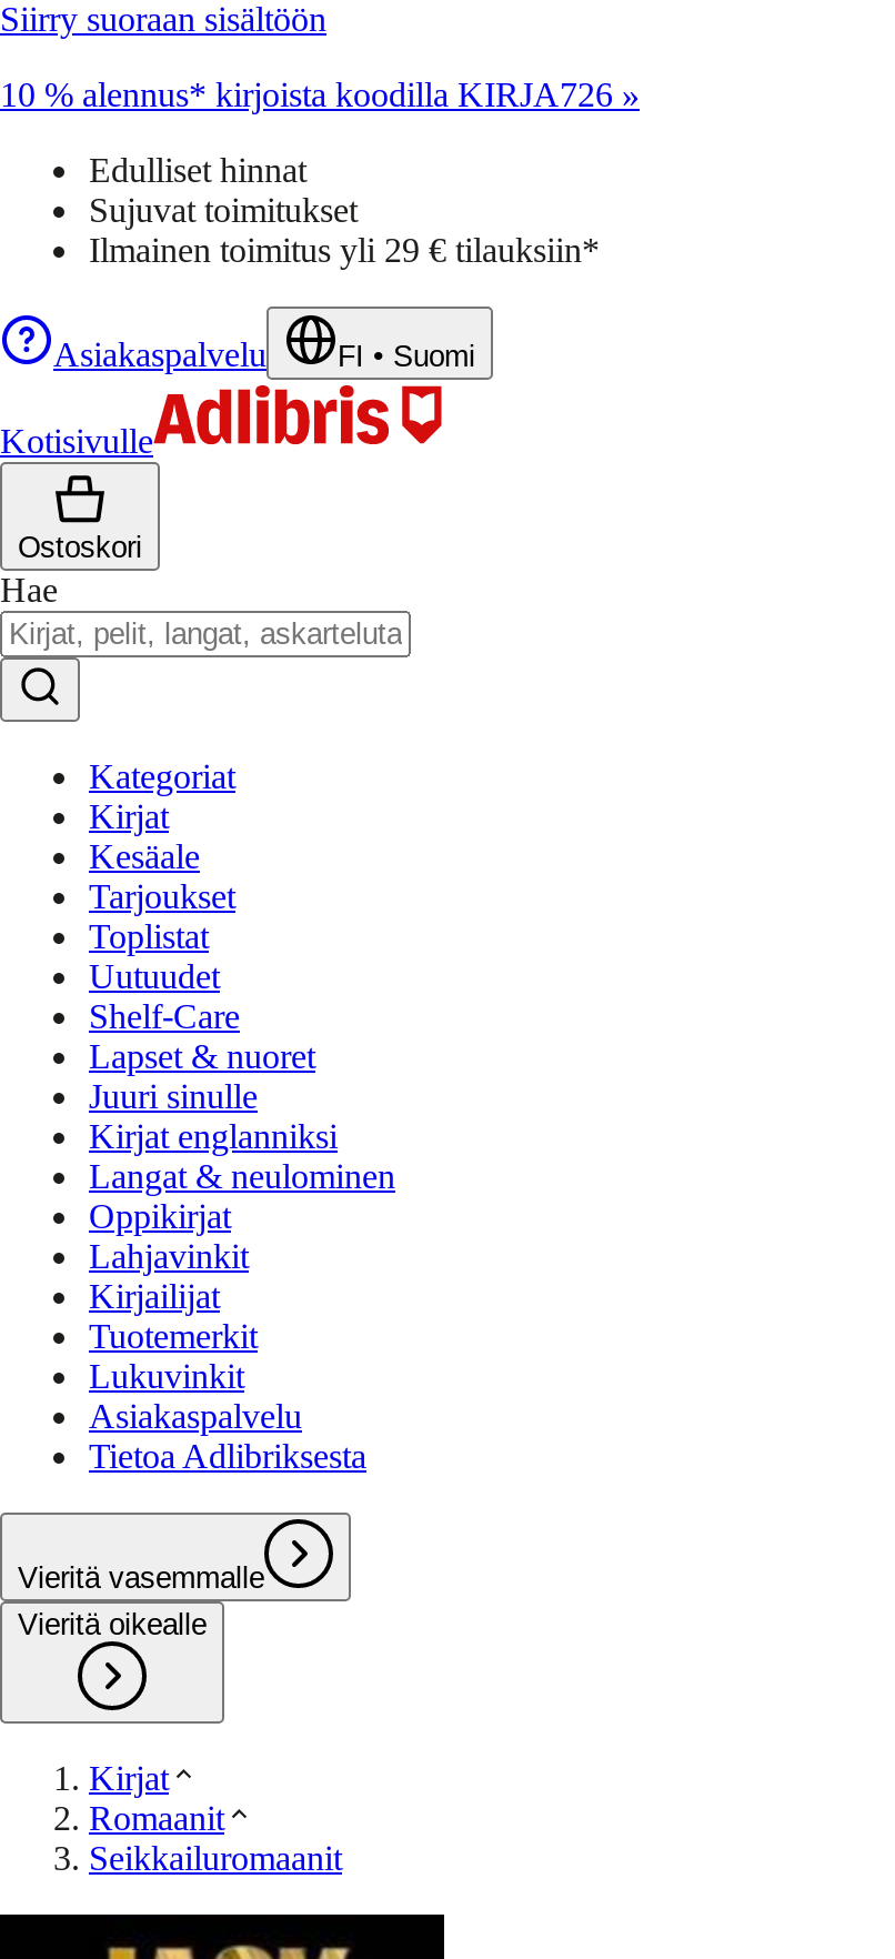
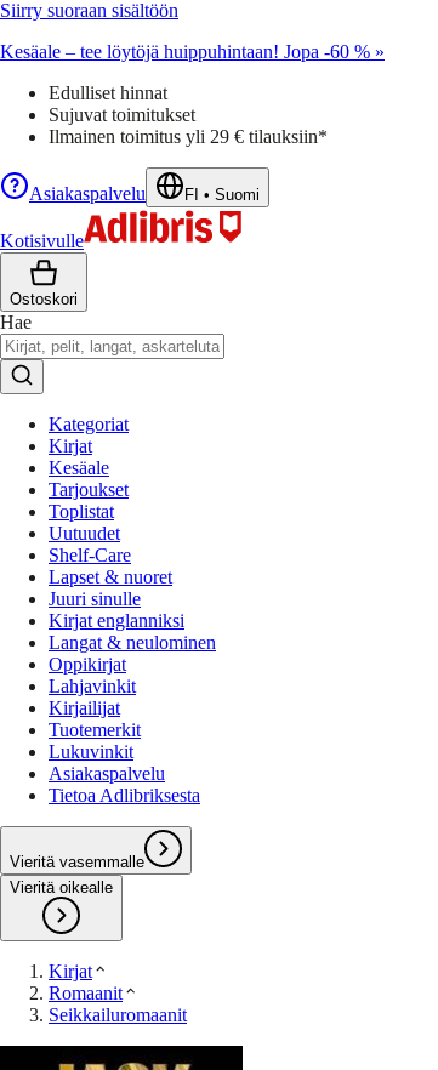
- 10 % alennus* kirjoista koodilla KIRJA726 »
+ Kesäale – tee löytöjä huippuhintaan! Jopa -60 % »
